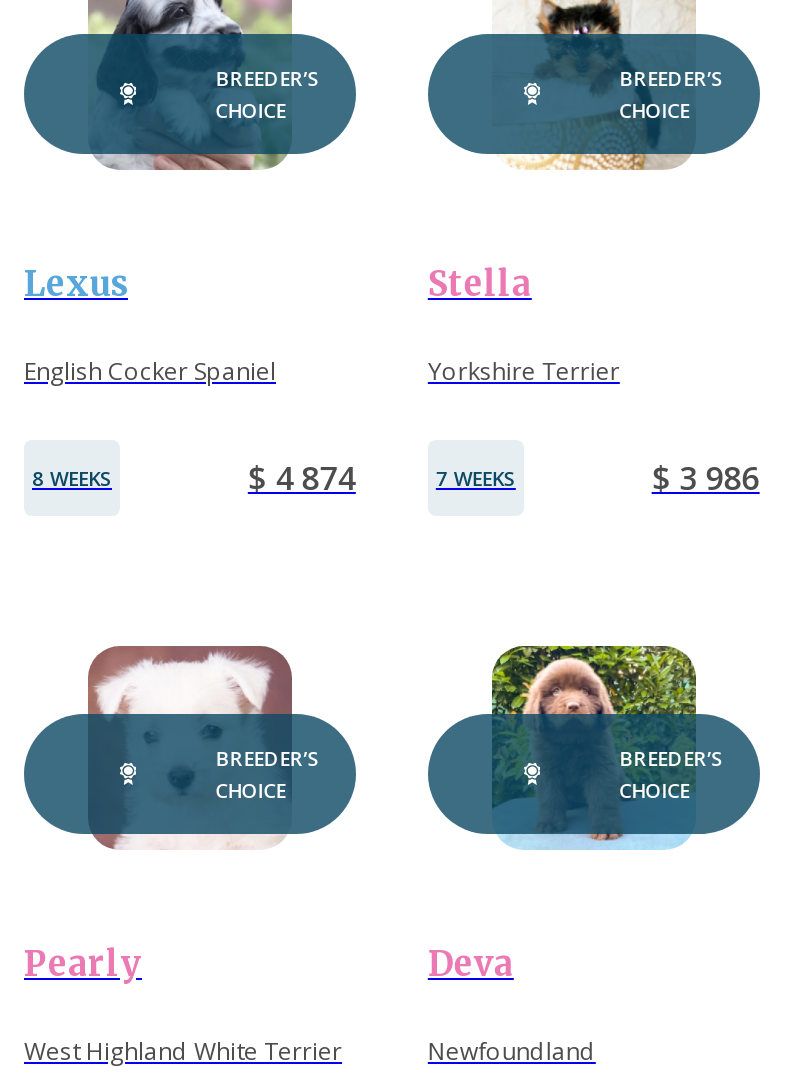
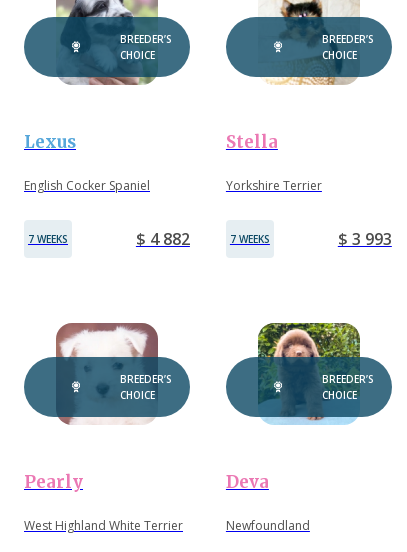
- 8 WEEKS
+ 7 WEEKS

- $ 4 874
+ $ 4 882

- $ 3 986
+ $ 3 993
